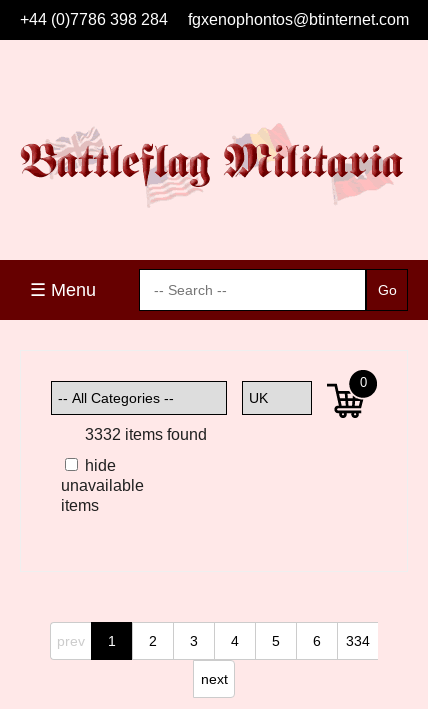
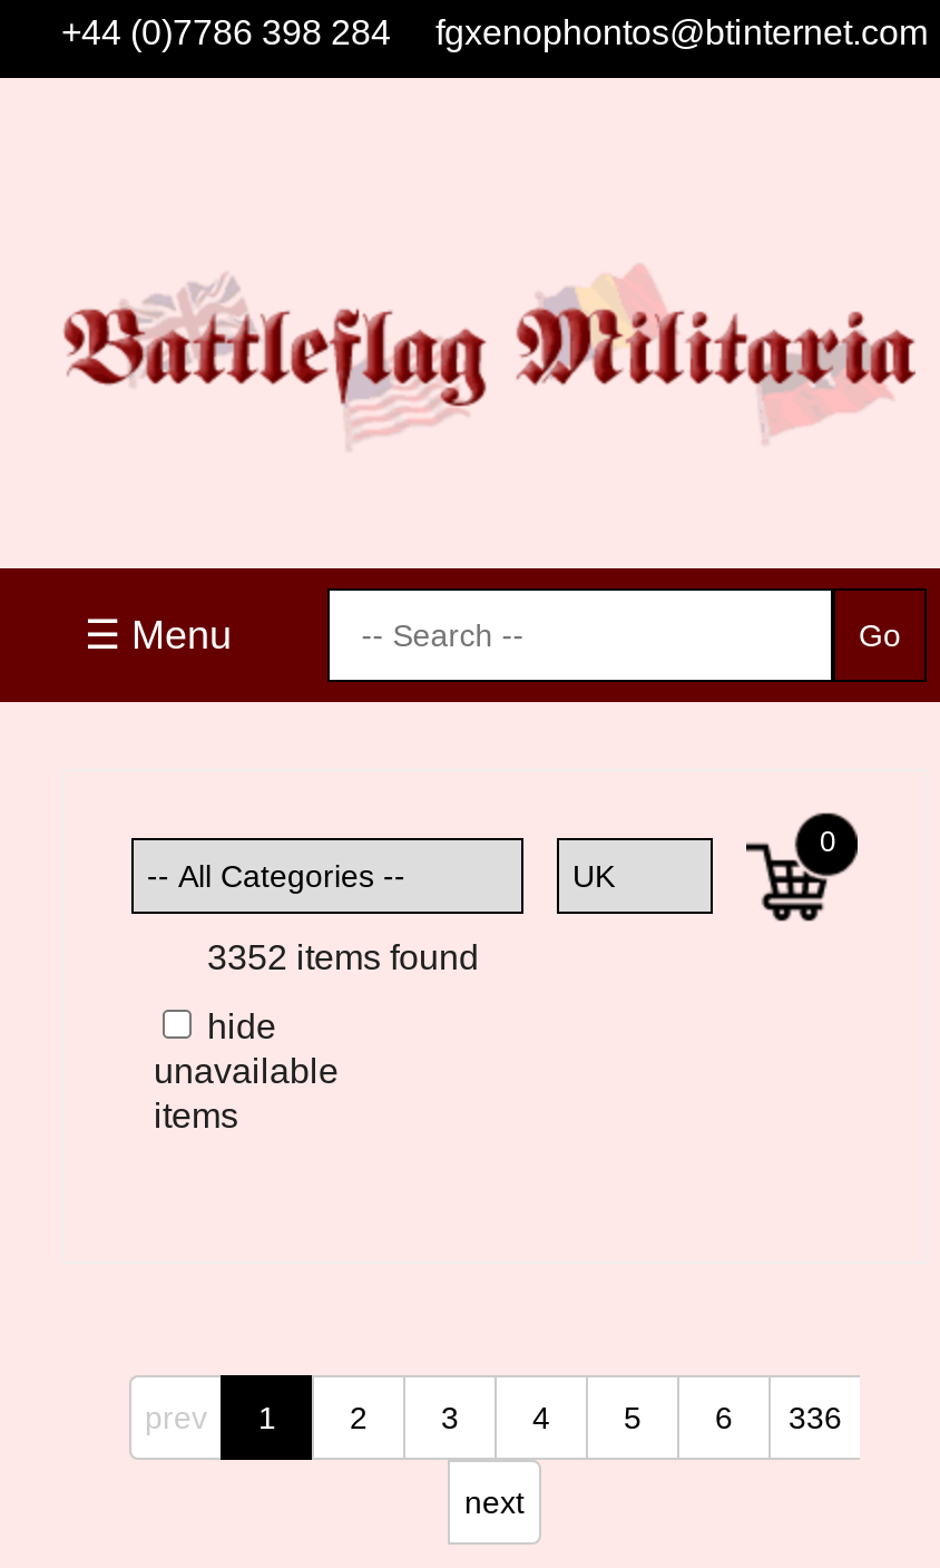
- 3332 items found
+ 3352 items found

- 6 334
+ 6 336
